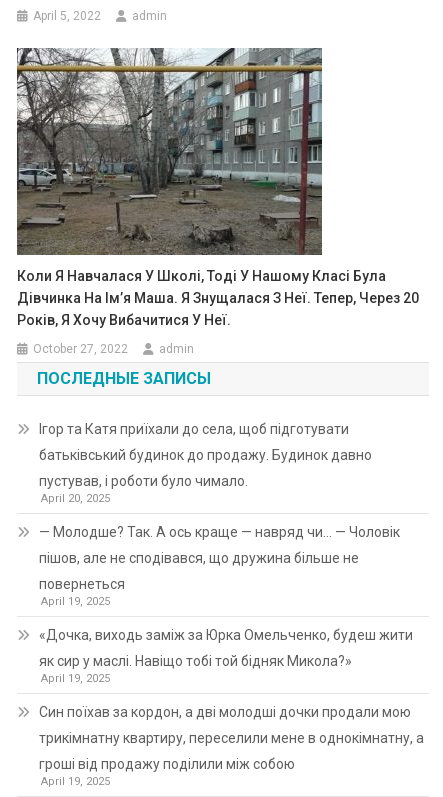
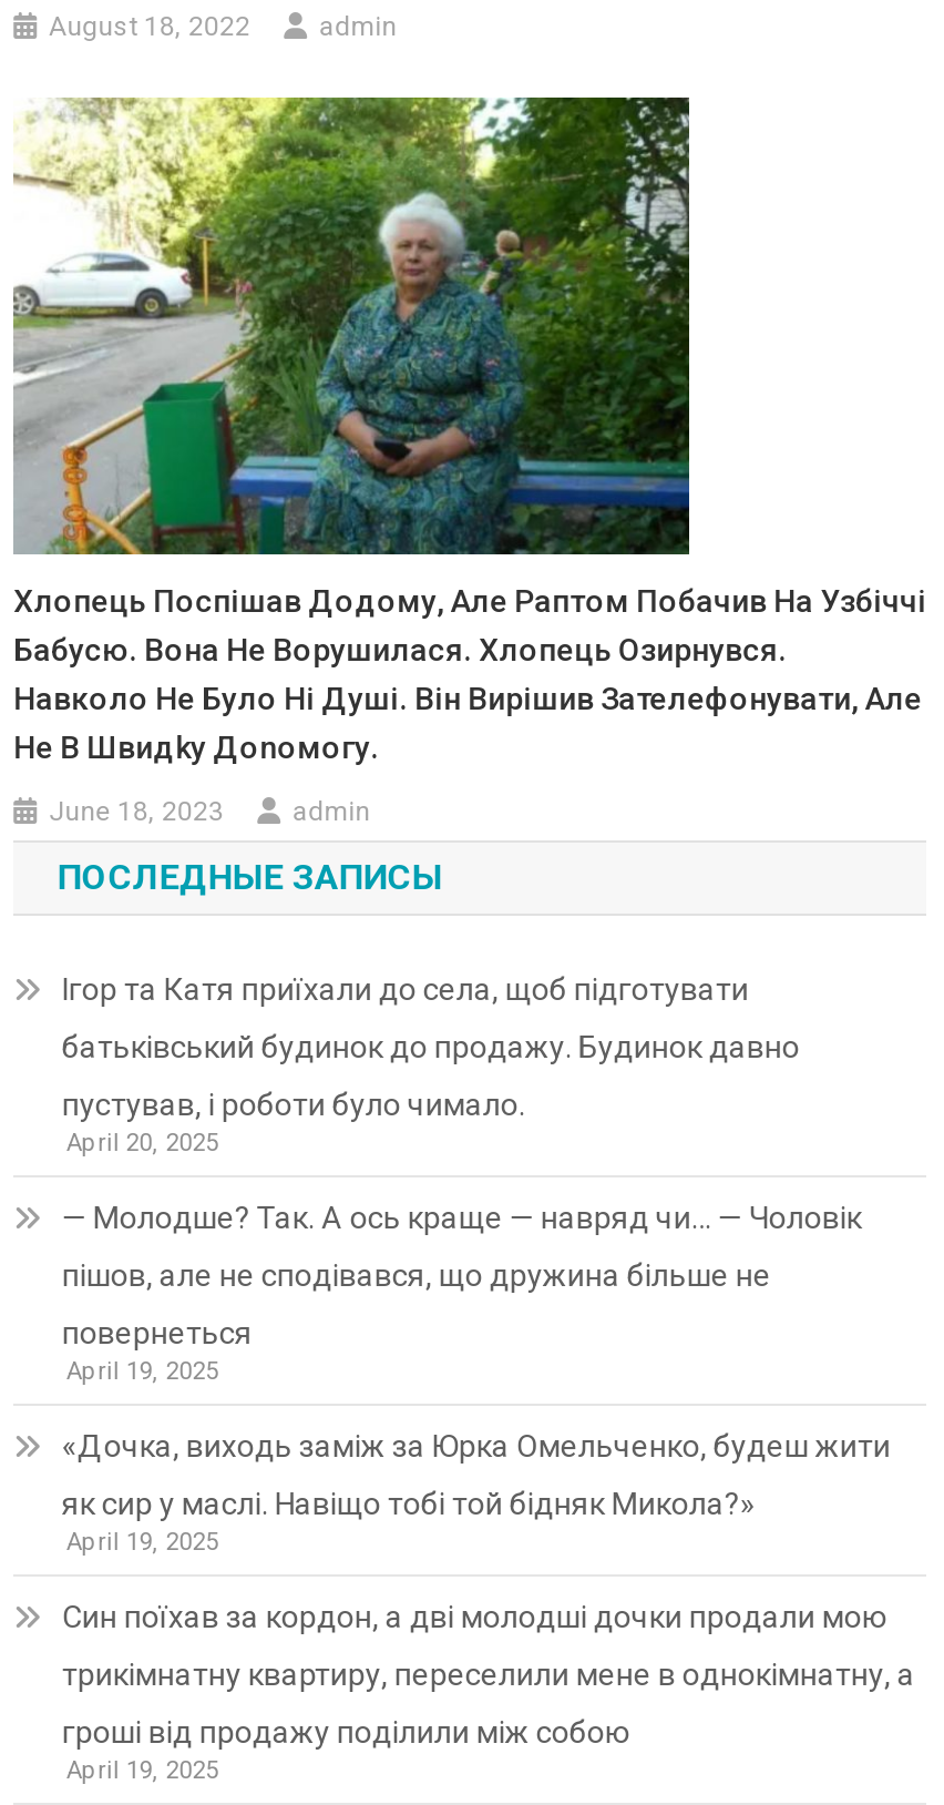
- April 5, 2022
+ August 18, 2022

- [image]
- Коли Я Навчалася У Школі, Тоді У Нашому Класі Була
- Дівчинка На Ім’я Маша. Я Знущалася З Неї. Тепер, Через 20
- Років, Я Хочу Вибачитися У Неї.
+ [image]
+ Хлопець Поспішав Додому, Але Раптом Побачив На Узбіччі
+ Бабусю. Вона Не Ворушилася. Хлопець Озирнувся.
+ Навколо Не Було Ні Душі. Він Вирішив Зателефонувати, Але
+ Не В Швидkу Доnомогу.

- October 27, 2022
+ June 18, 2023
